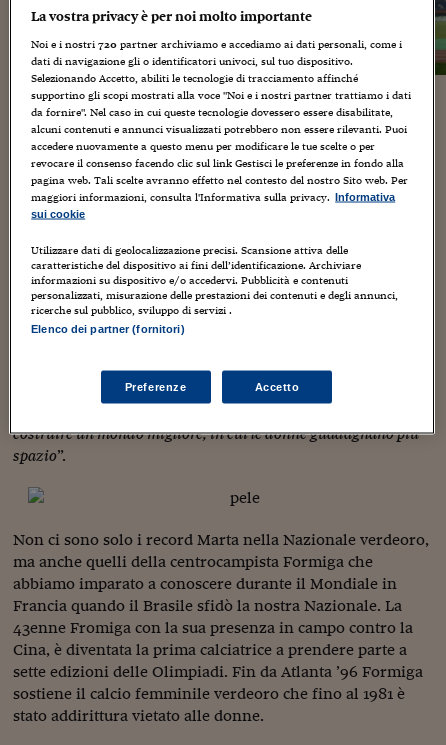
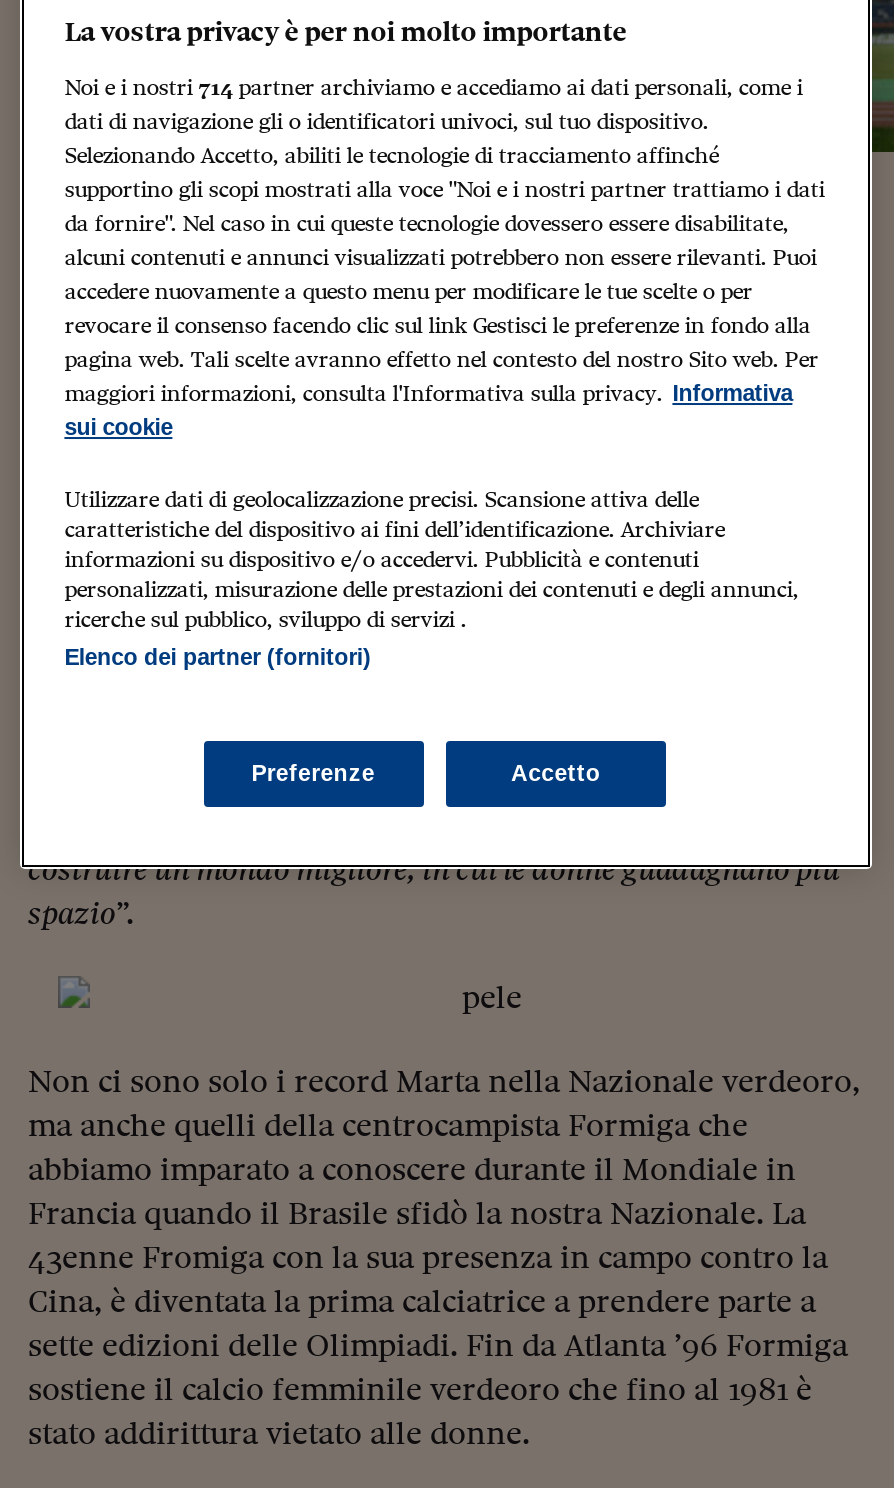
- Noi e i nostri 720 partner archiviamo e accediamo ai dati personali, come i
+ Noi e i nostri 714 partner archiviamo e accediamo ai dati personali, come i
